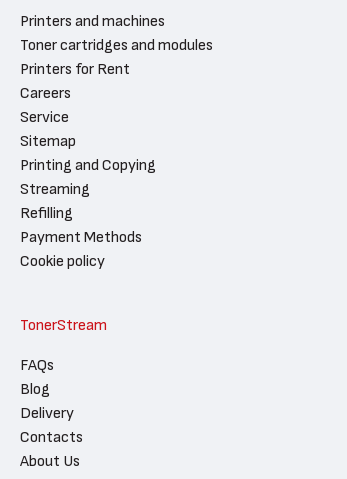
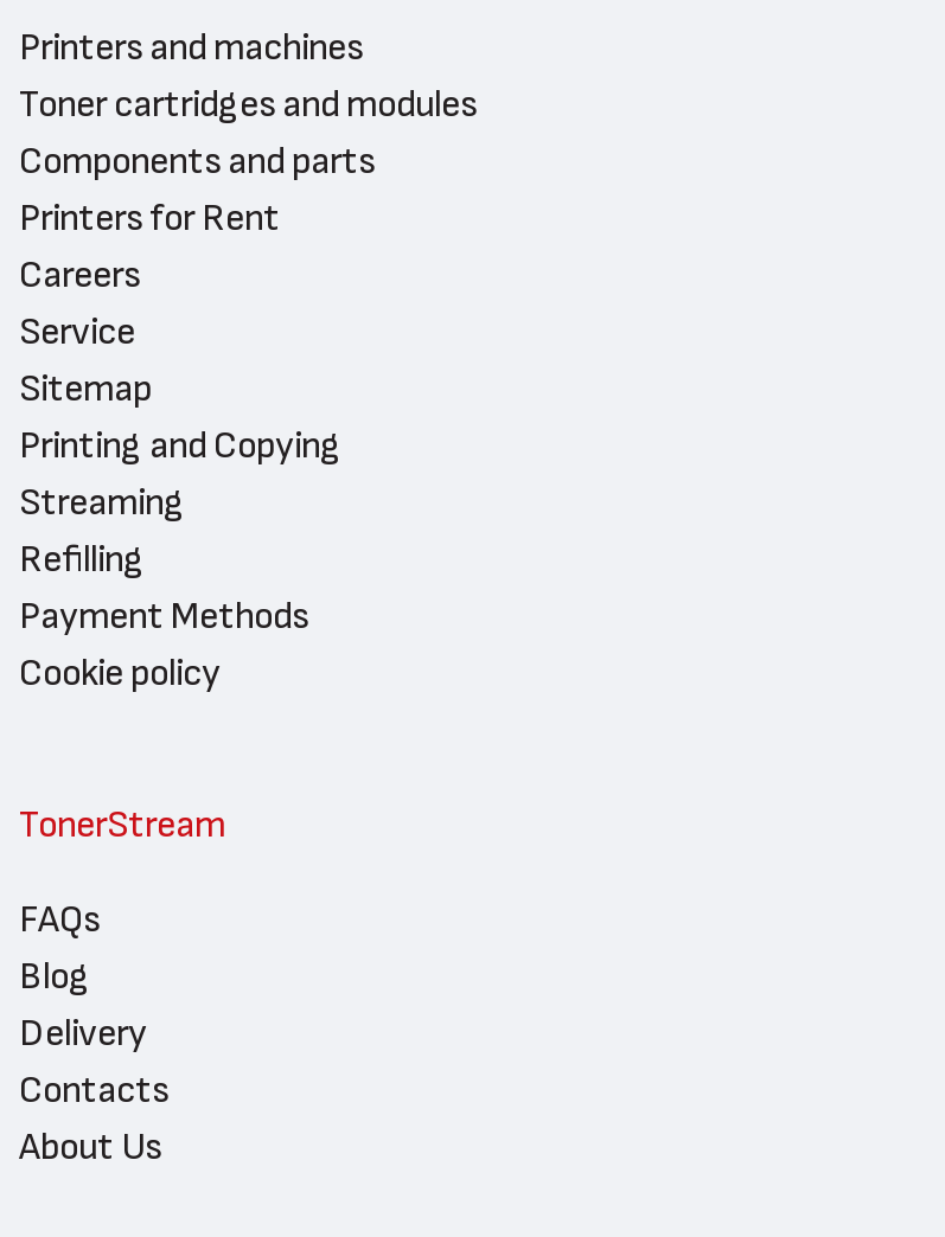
+ Components and parts
